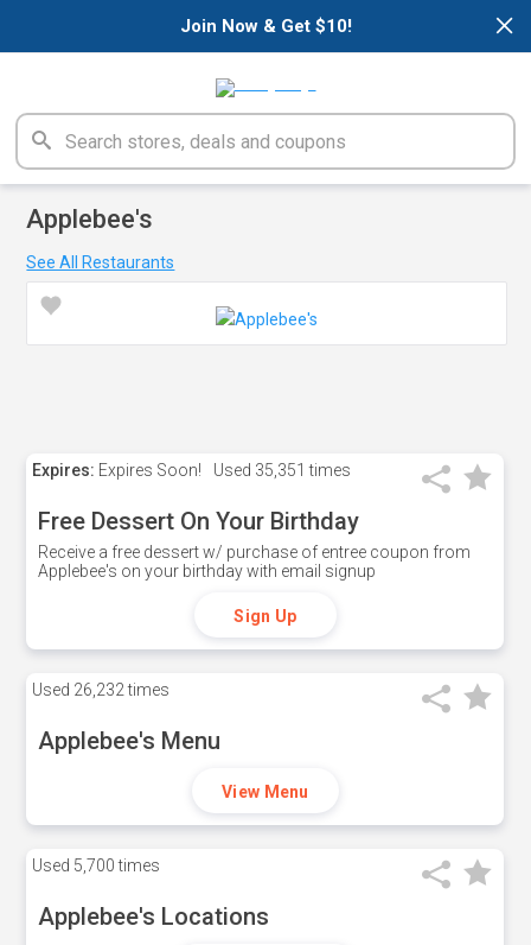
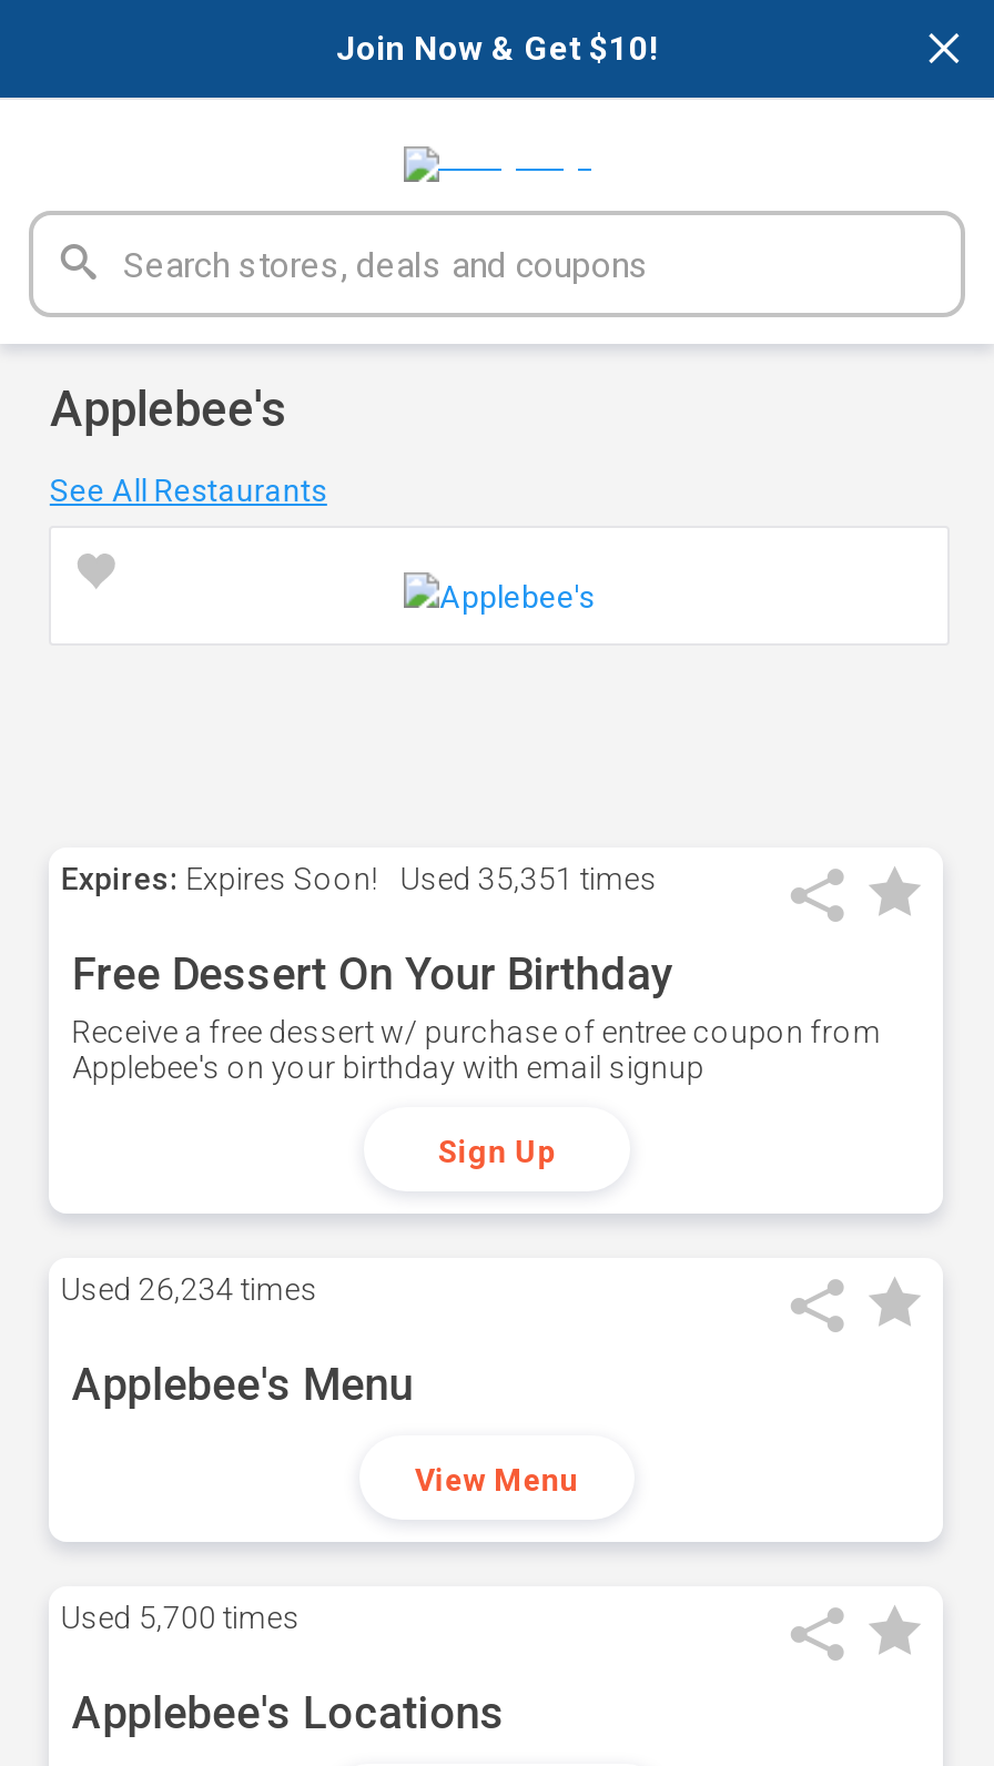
- Used 26,232 times
+ Used 26,234 times
